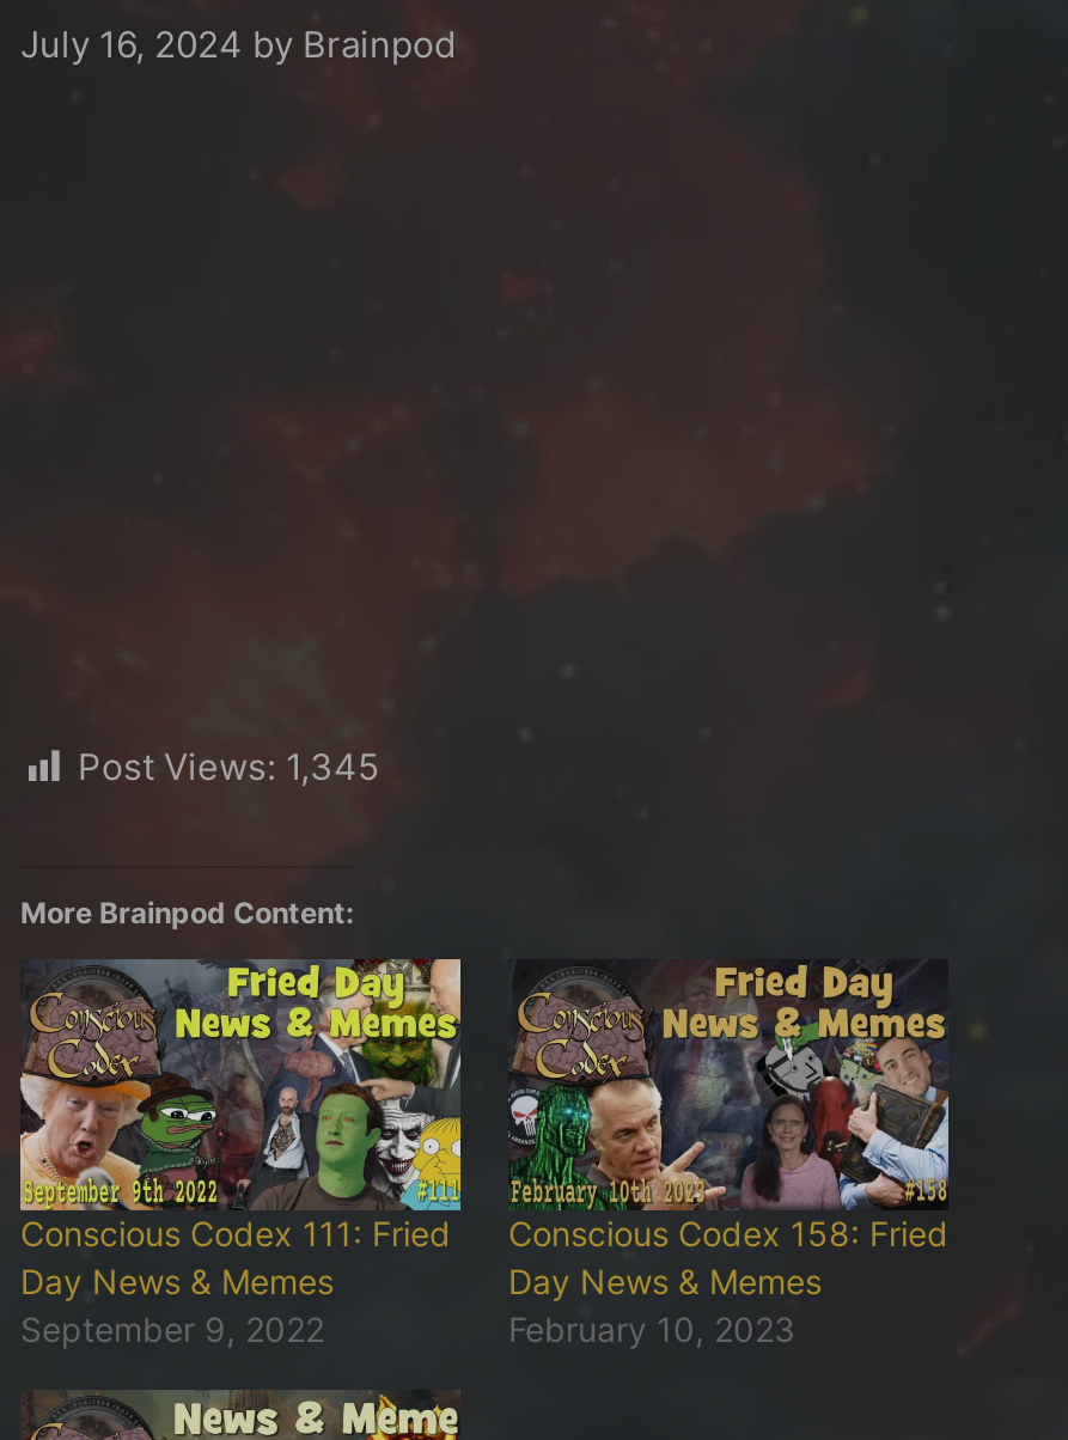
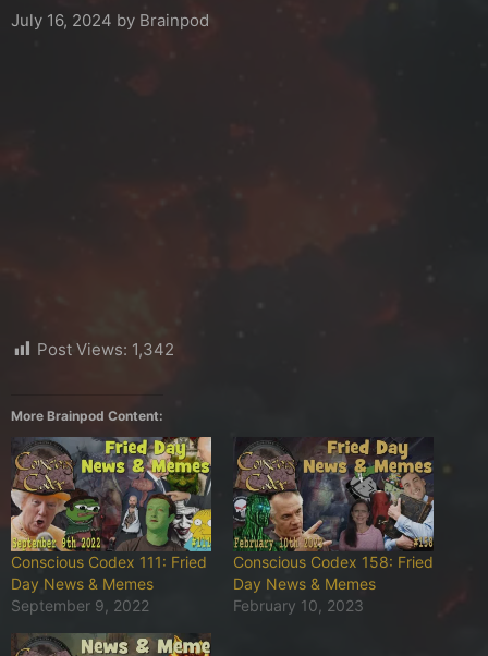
- Post Views: 1,345
+ Post Views: 1,342
